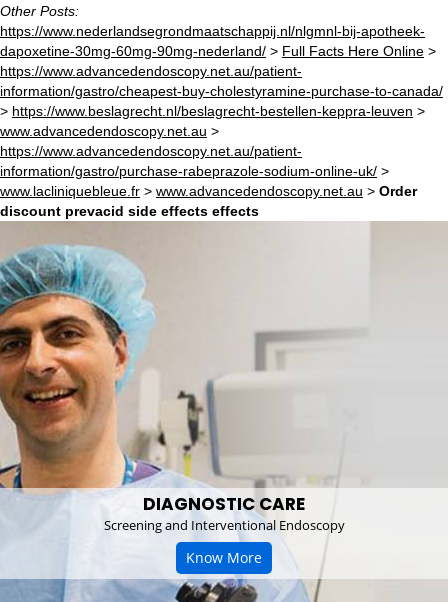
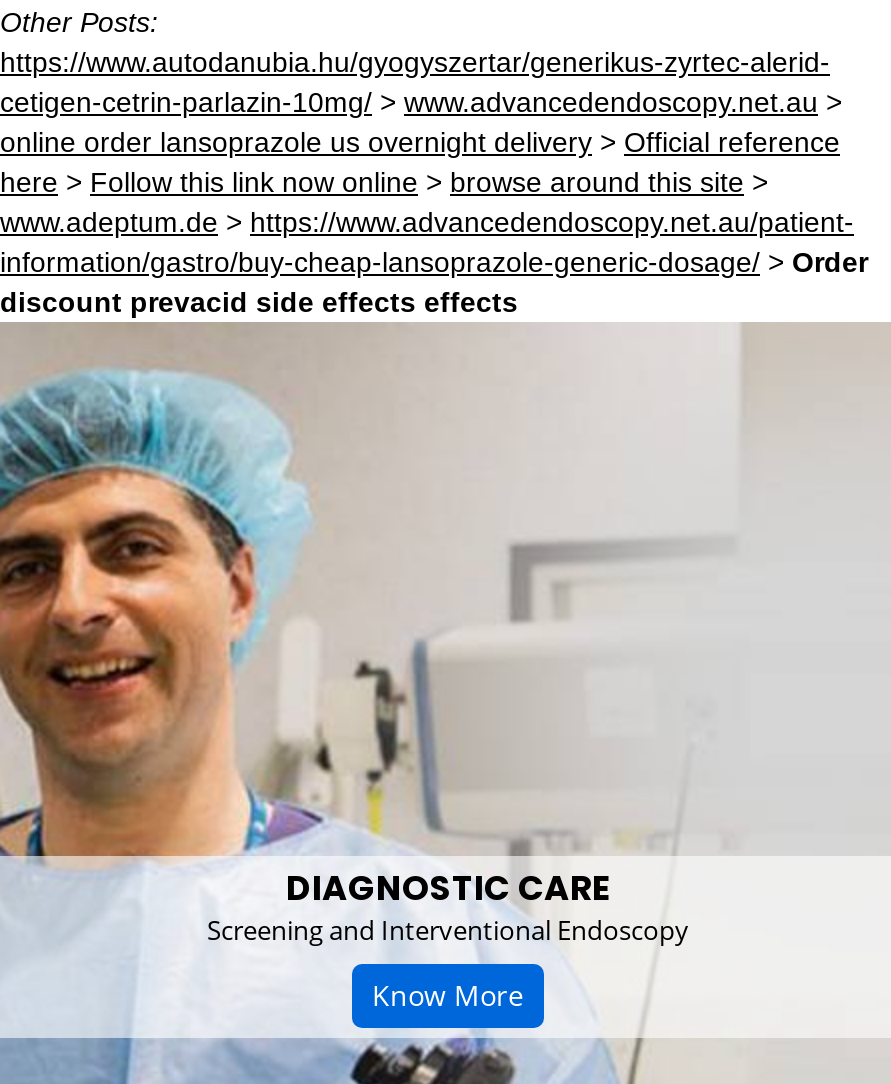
- https://www.nederlandsegrondmaatschappij.nl/nlgmnl-bij-apotheek-
- dapoxetine-30mg-60mg-90mg-nederland/ > Full Facts Here Online >
- https://www.advancedendoscopy.net.au/patient-
- information/gastro/cheapest-buy-cholestyramine-purchase-to-canada/
- > https://www.beslagrecht.nl/beslagrecht-bestellen-keppra-leuven >
- www.advancedendoscopy.net.au >
- https://www.advancedendoscopy.net.au/patient-
- information/gastro/purchase-rabeprazole-sodium-online-uk/ >
- www.lacliniquebleue.fr > www.advancedendoscopy.net.au > Order
+ https://www.autodanubia.hu/gyogyszertar/generikus-zyrtec-alerid-
+ cetigen-cetrin-parlazin-10mg/ > www.advancedendoscopy.net.au >
+ online order lansoprazole us overnight delivery > Official reference
+ here > Follow this link now online > browse around this site >
+ www.adeptum.de > https://www.advancedendoscopy.net.au/patient-
+ information/gastro/buy-cheap-lansoprazole-generic-dosage/ > Order
